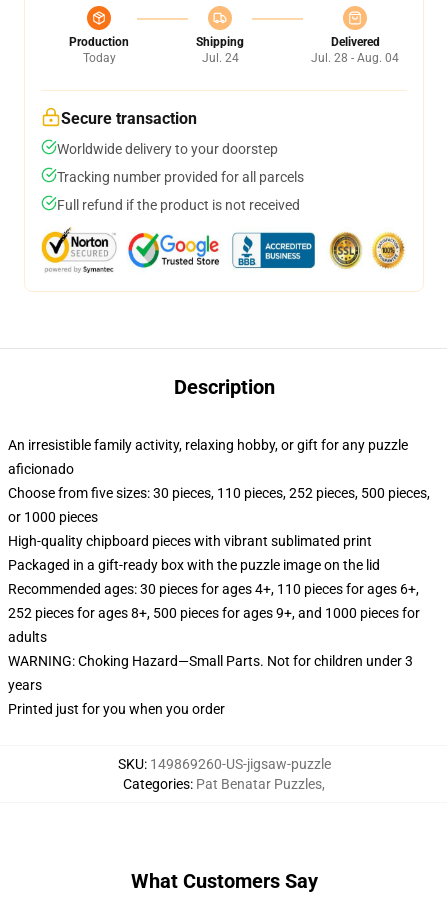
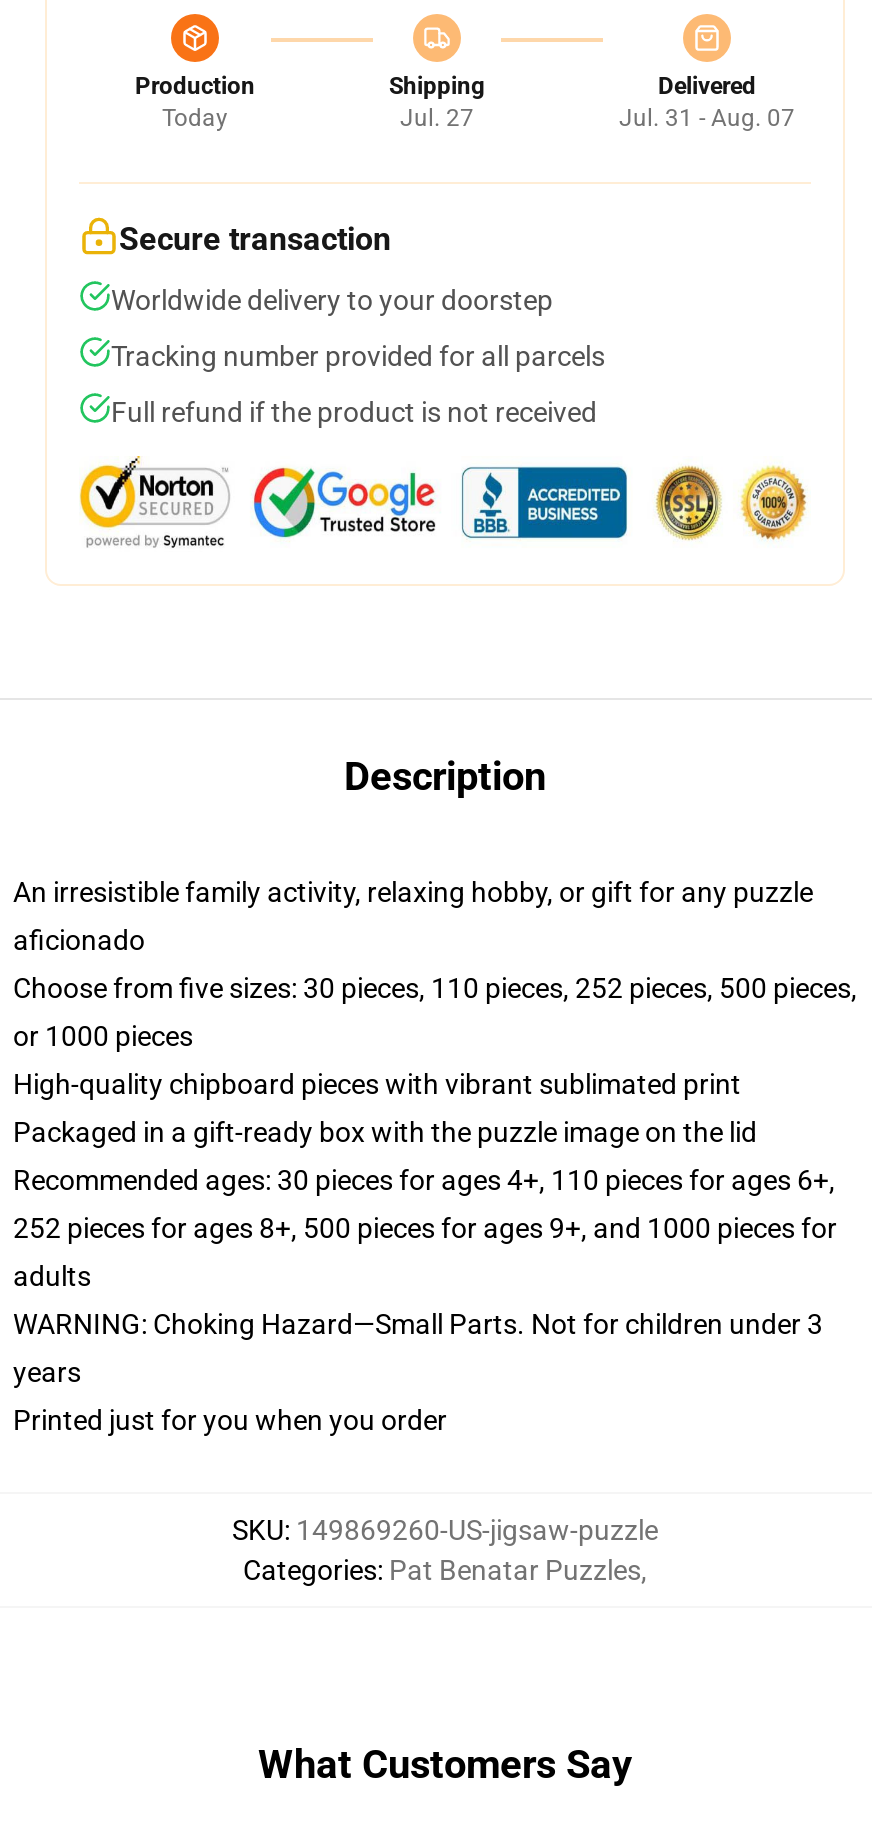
- Jul. 24
+ Jul. 27

- Jul. 28 - Aug. 04
+ Jul. 31 - Aug. 07
